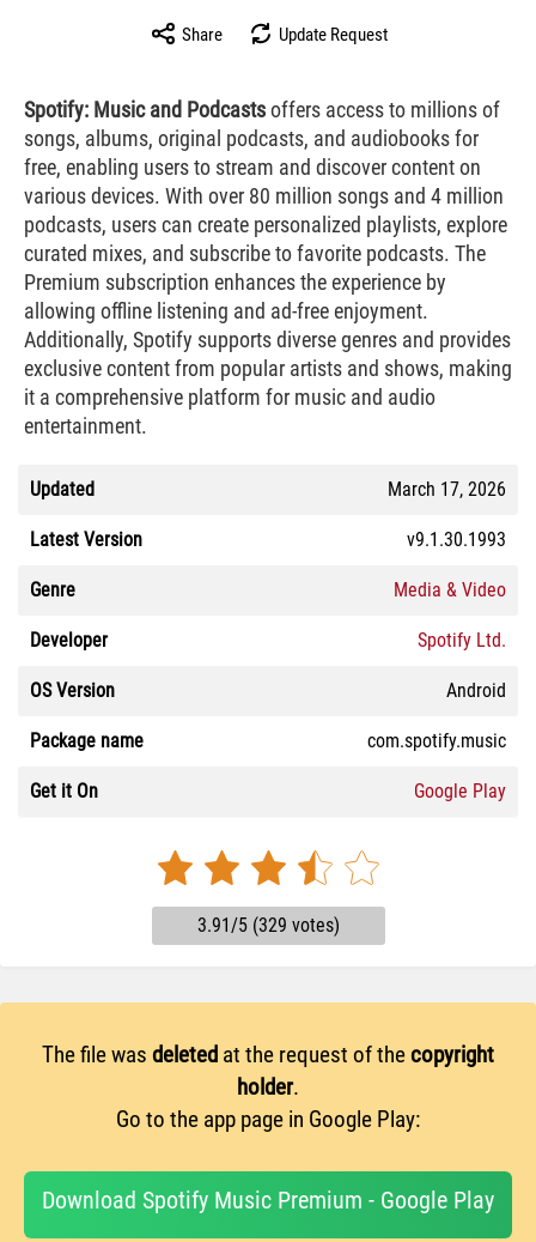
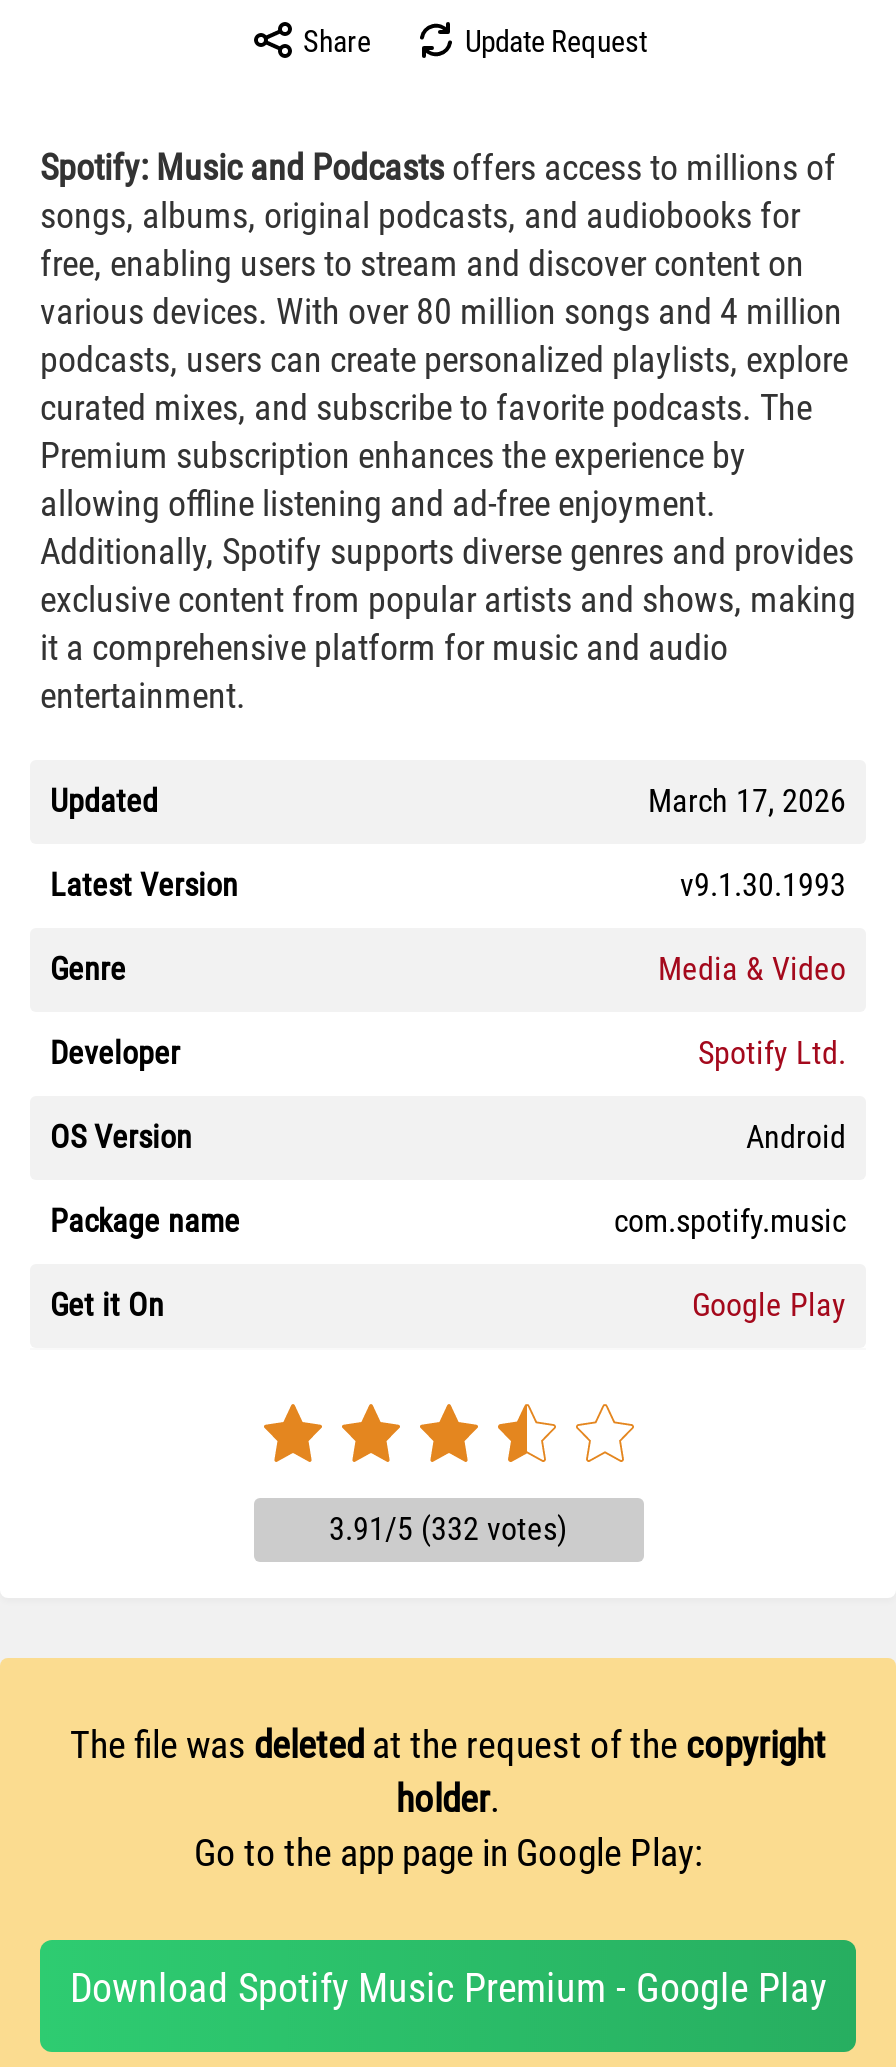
- 3.91/5 (329 votes)
+ 3.91/5 (332 votes)
